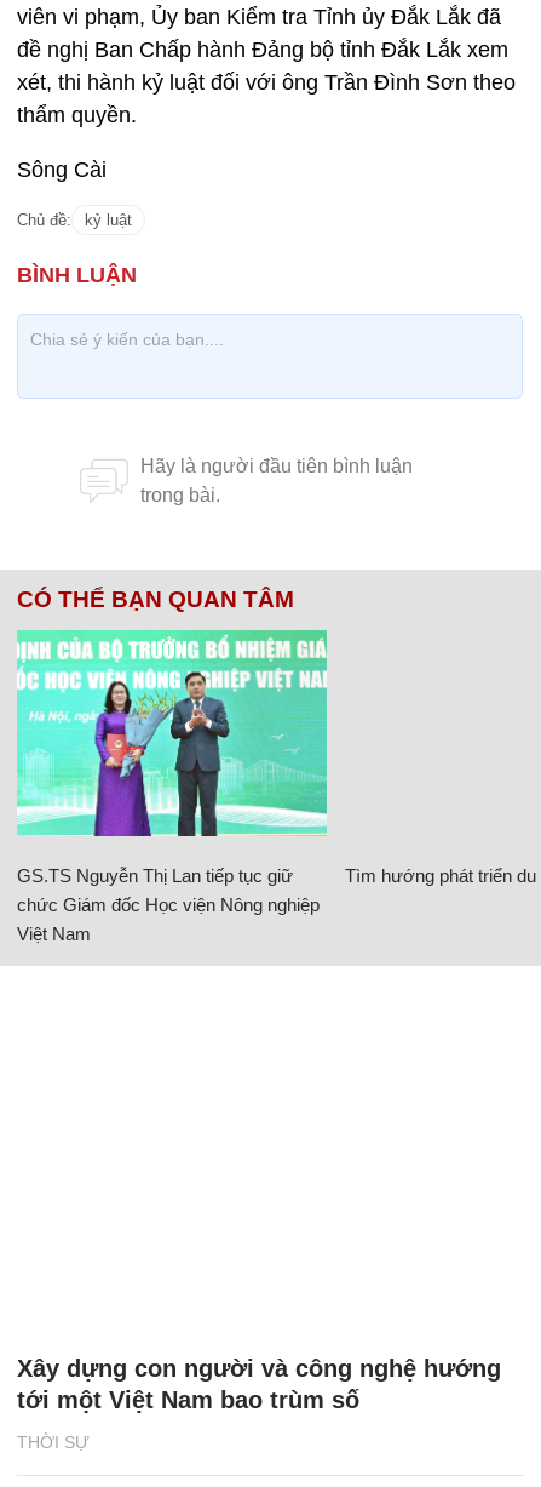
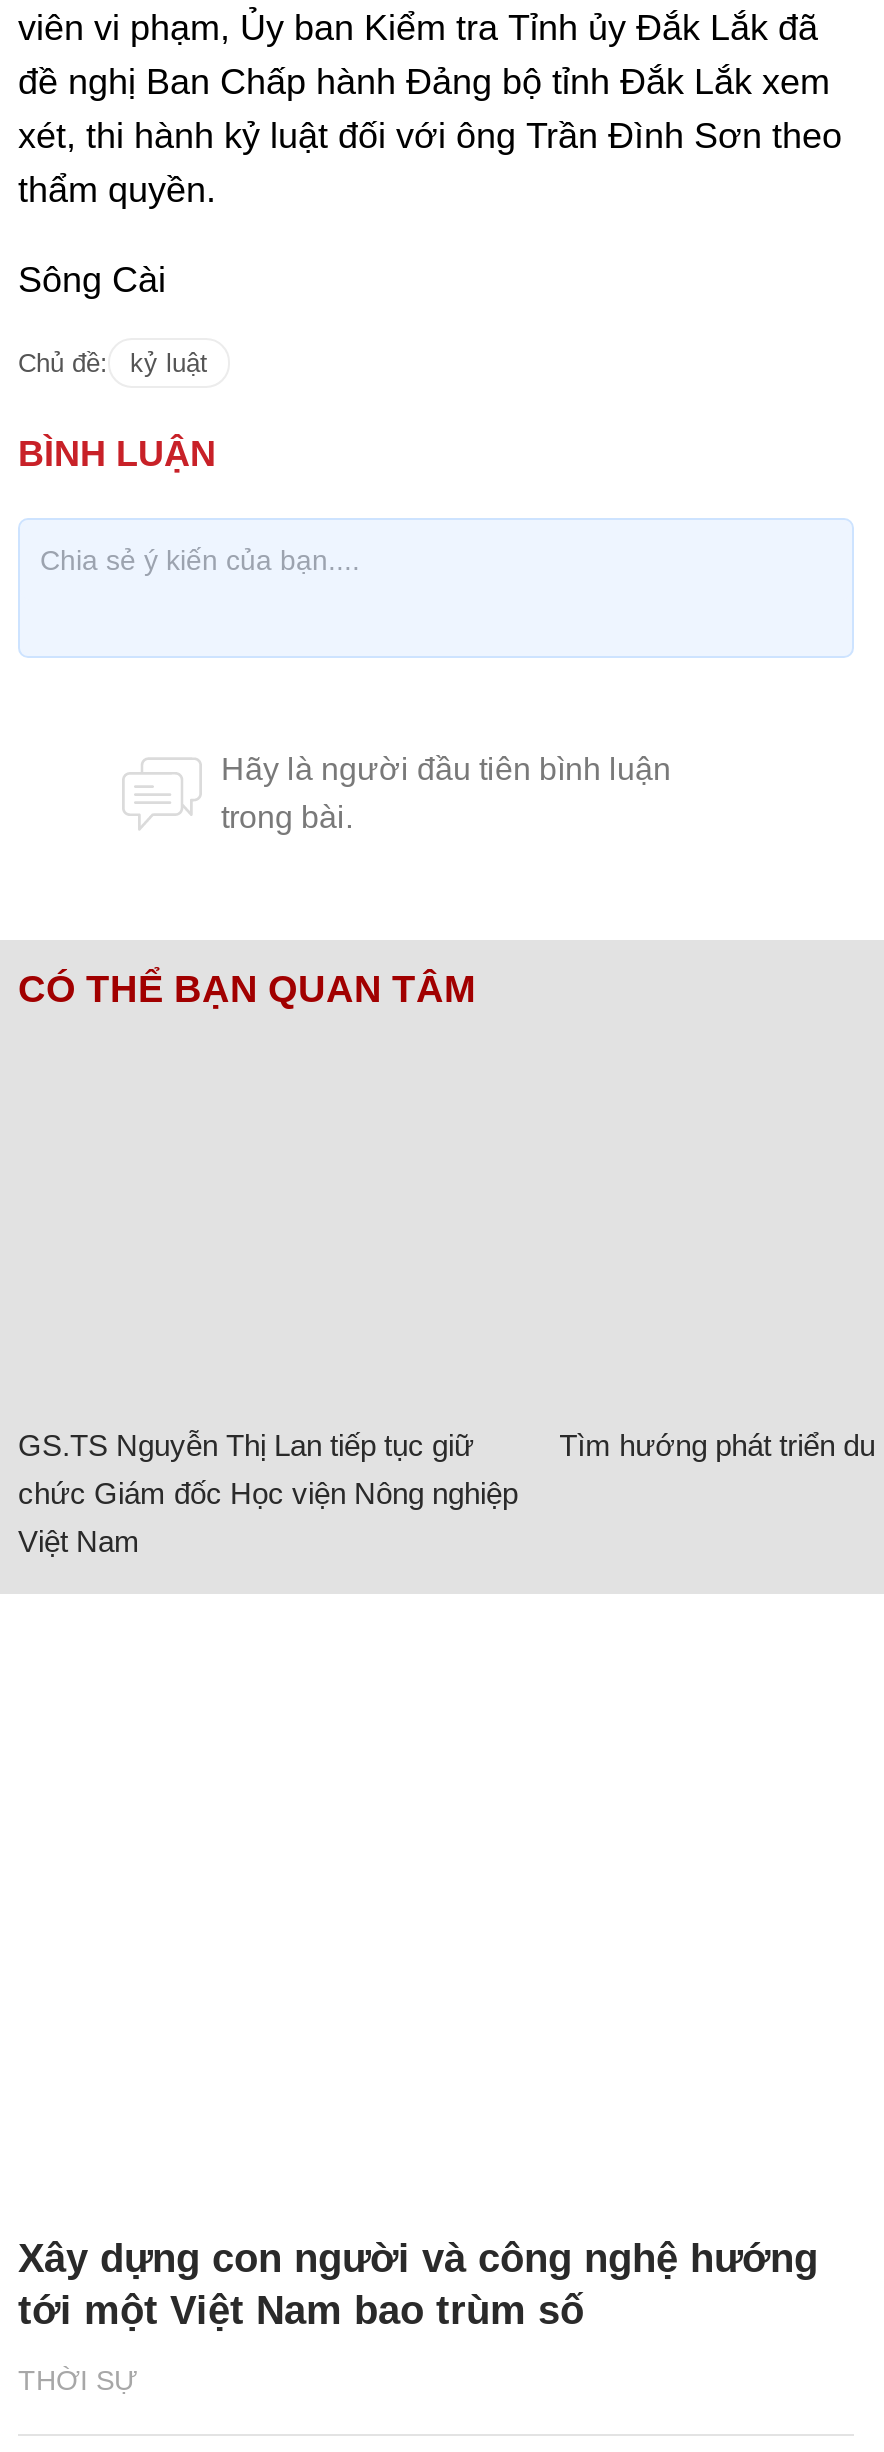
- [image]
